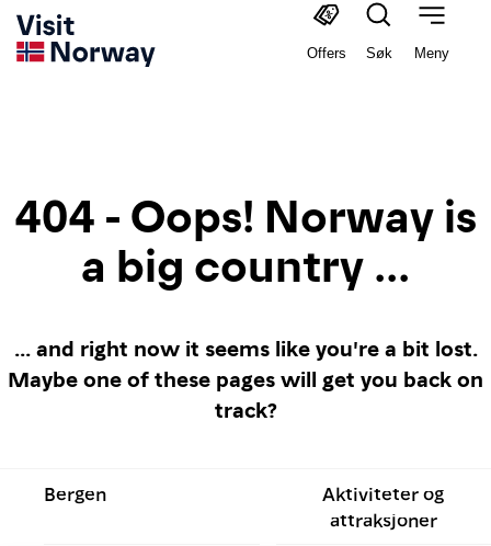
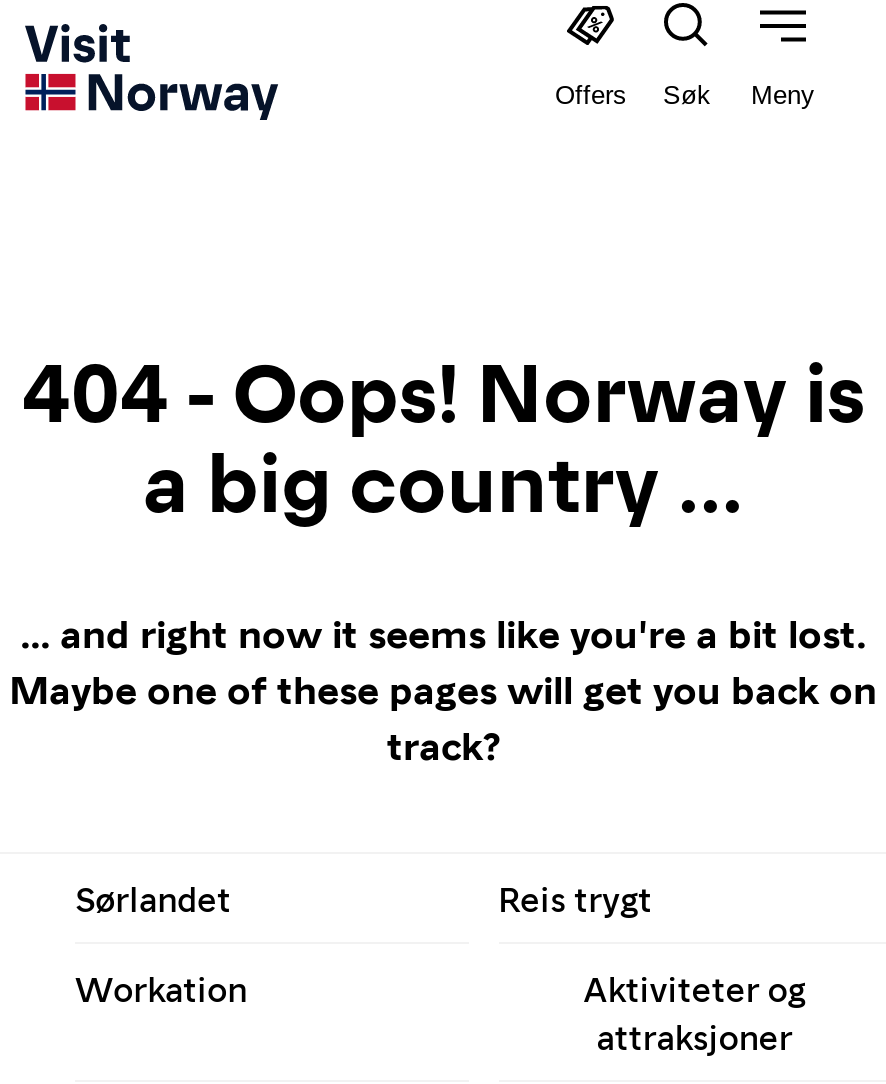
- Bergen
+ Sørlandet
+ Reis trygt
+ Workation
